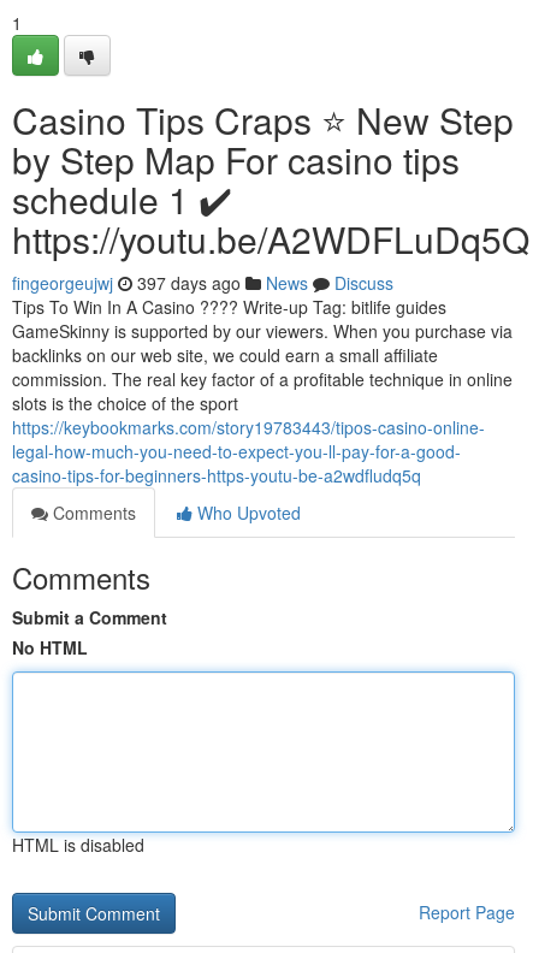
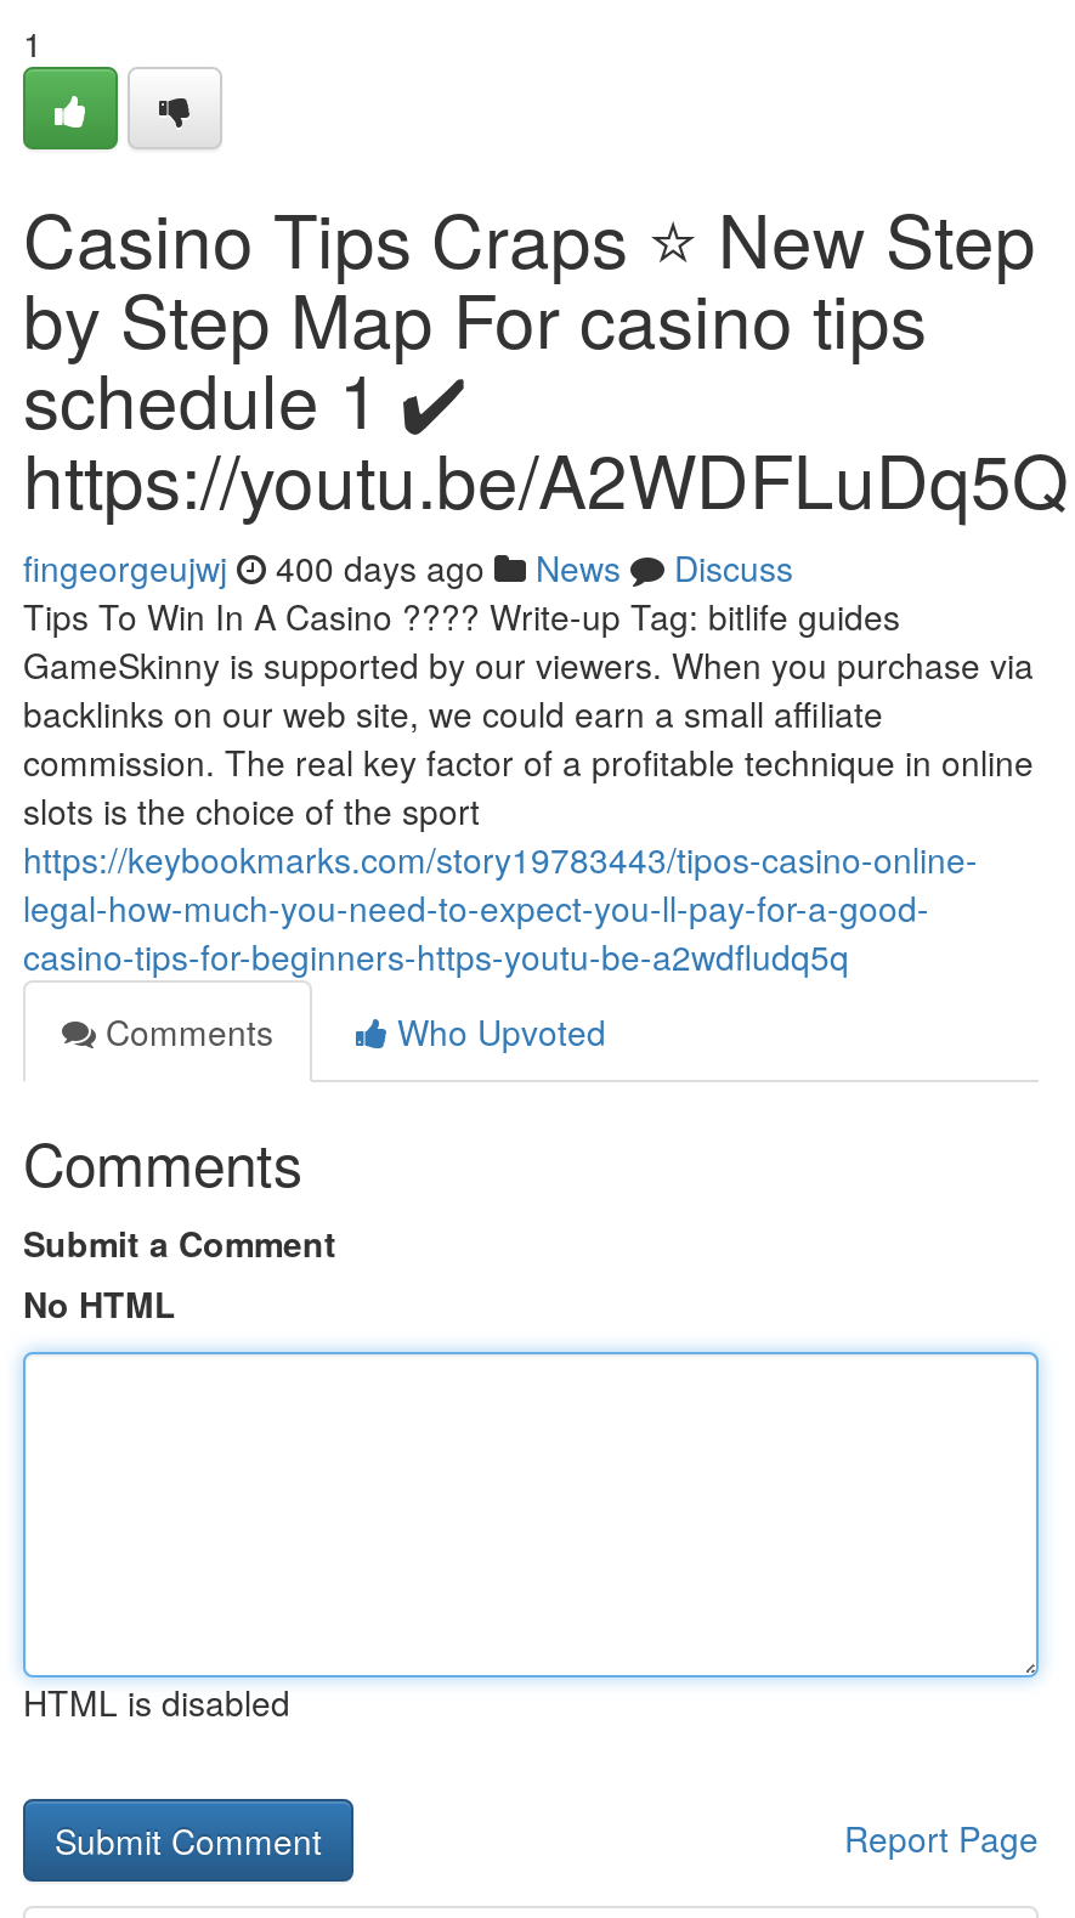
- fingeorgeujwj 397 days ago News Discuss
+ fingeorgeujwj 400 days ago News Discuss
